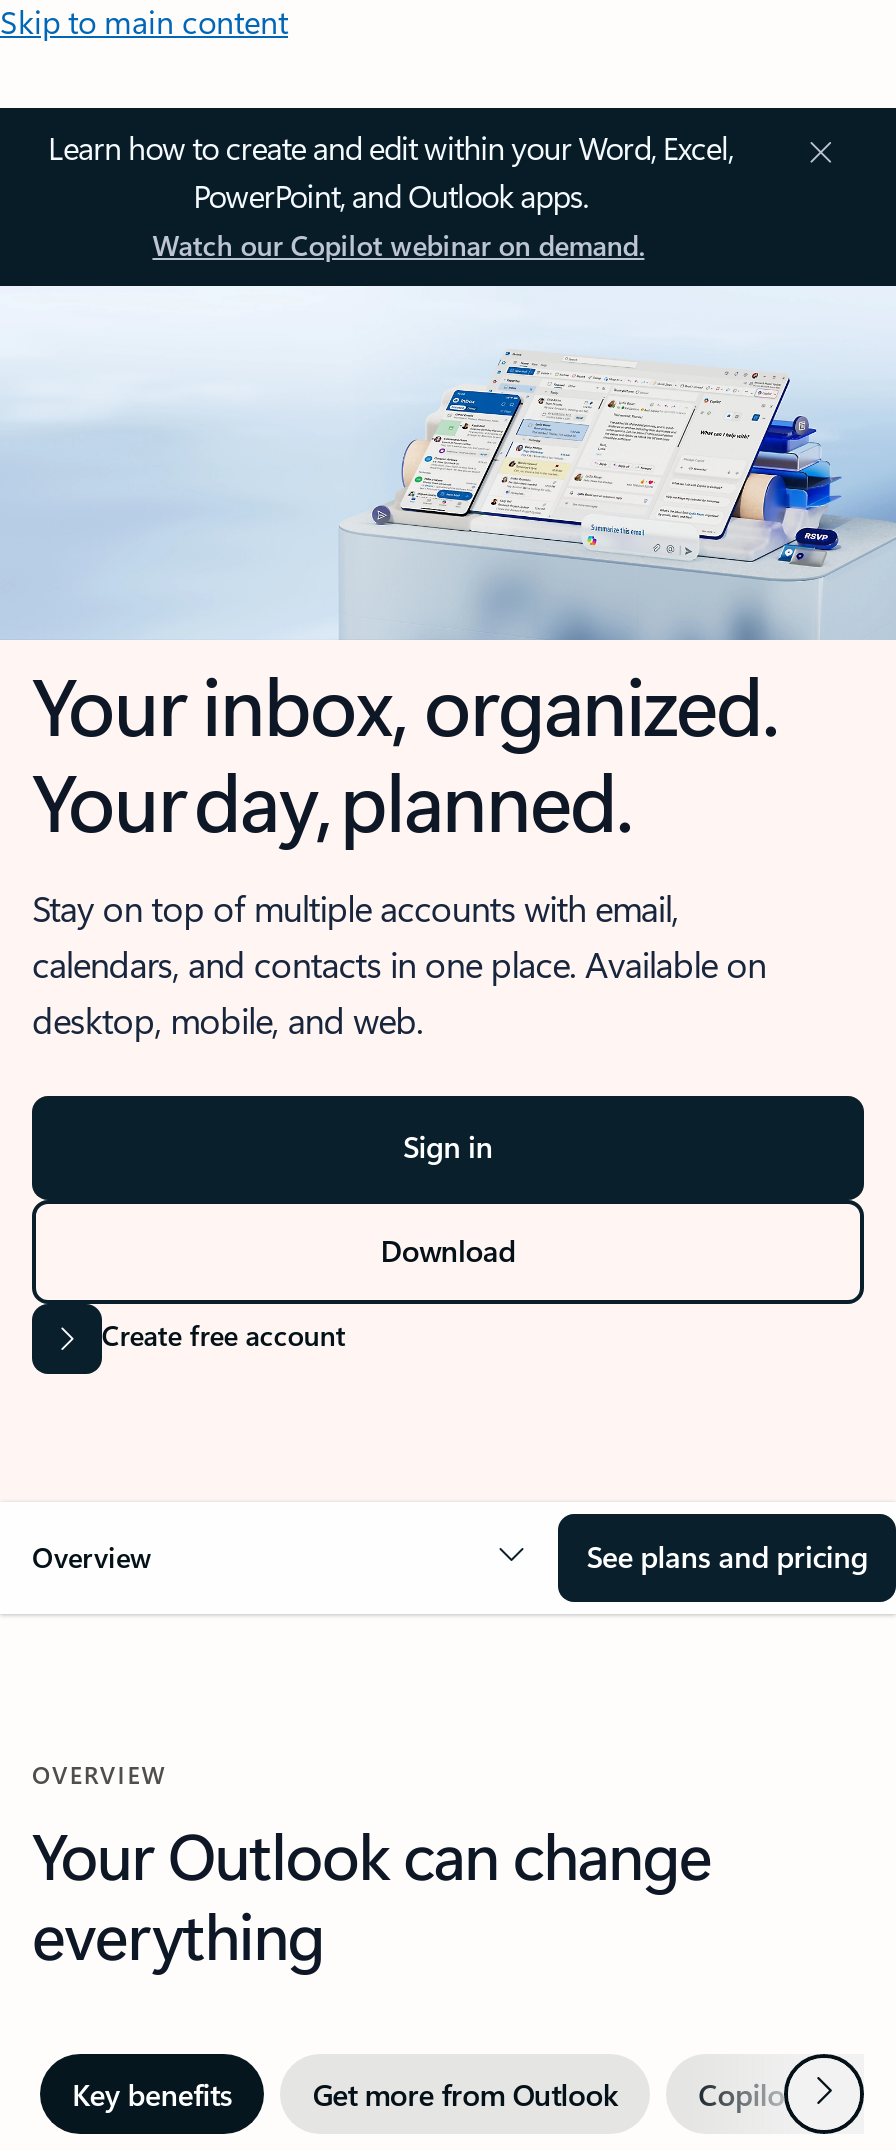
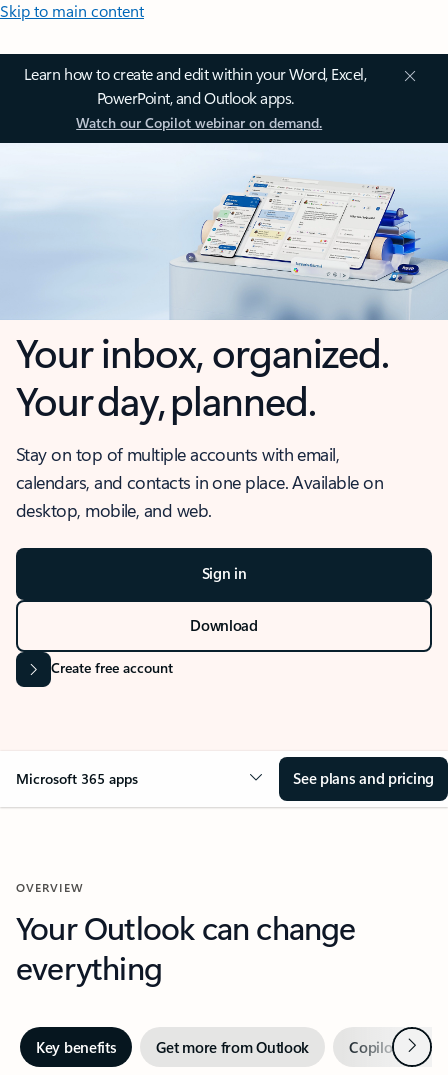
- Overview
+ Microsoft 365 apps
